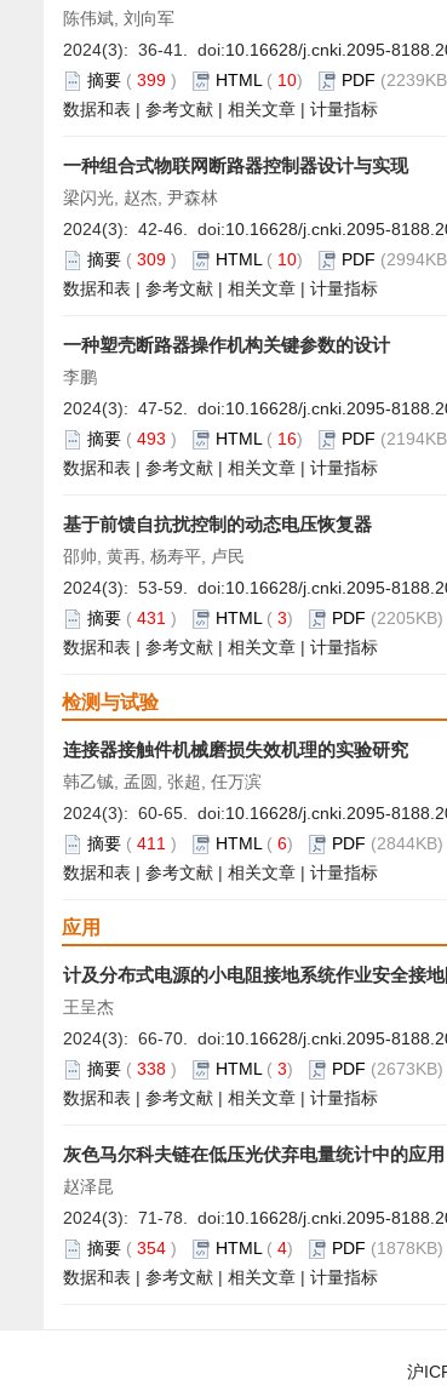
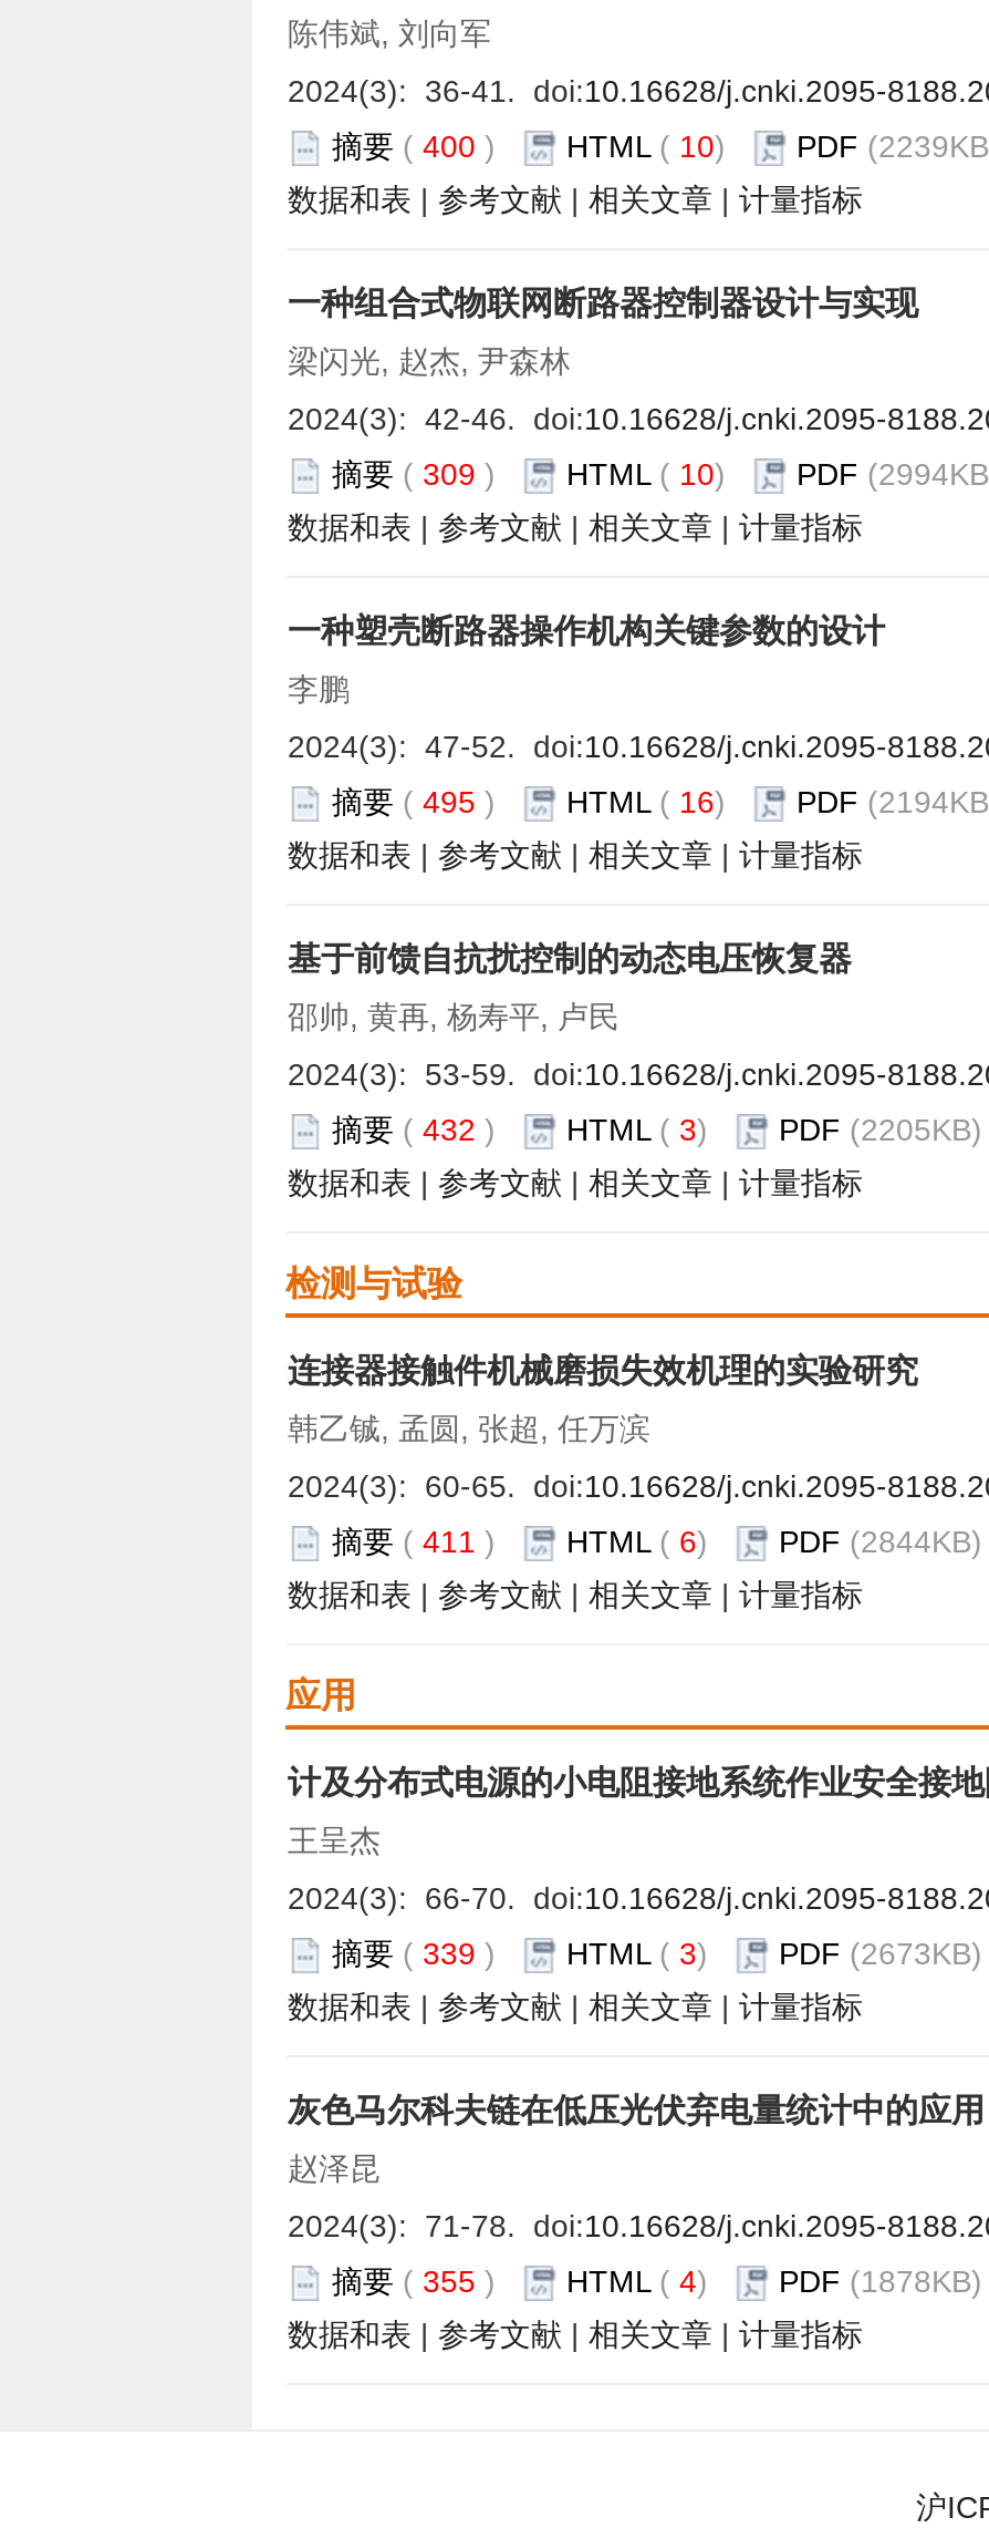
- 摘要(399)
+ 摘要(400)

- 摘要(493)
+ 摘要(495)

- 摘要(431)
+ 摘要(432)

- 摘要(338)
+ 摘要(339)

- 摘要(354)
+ 摘要(355)
